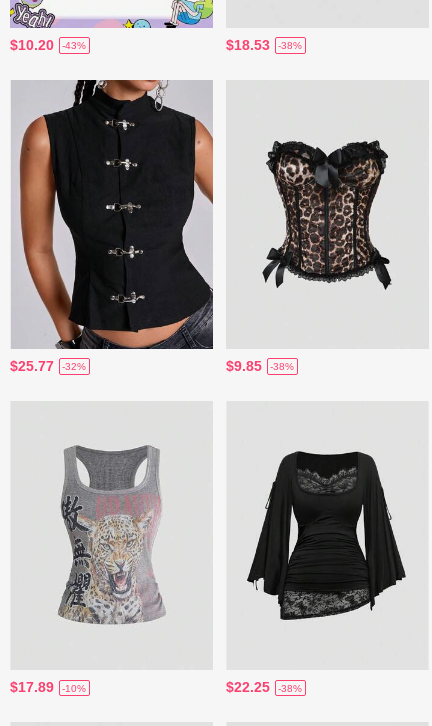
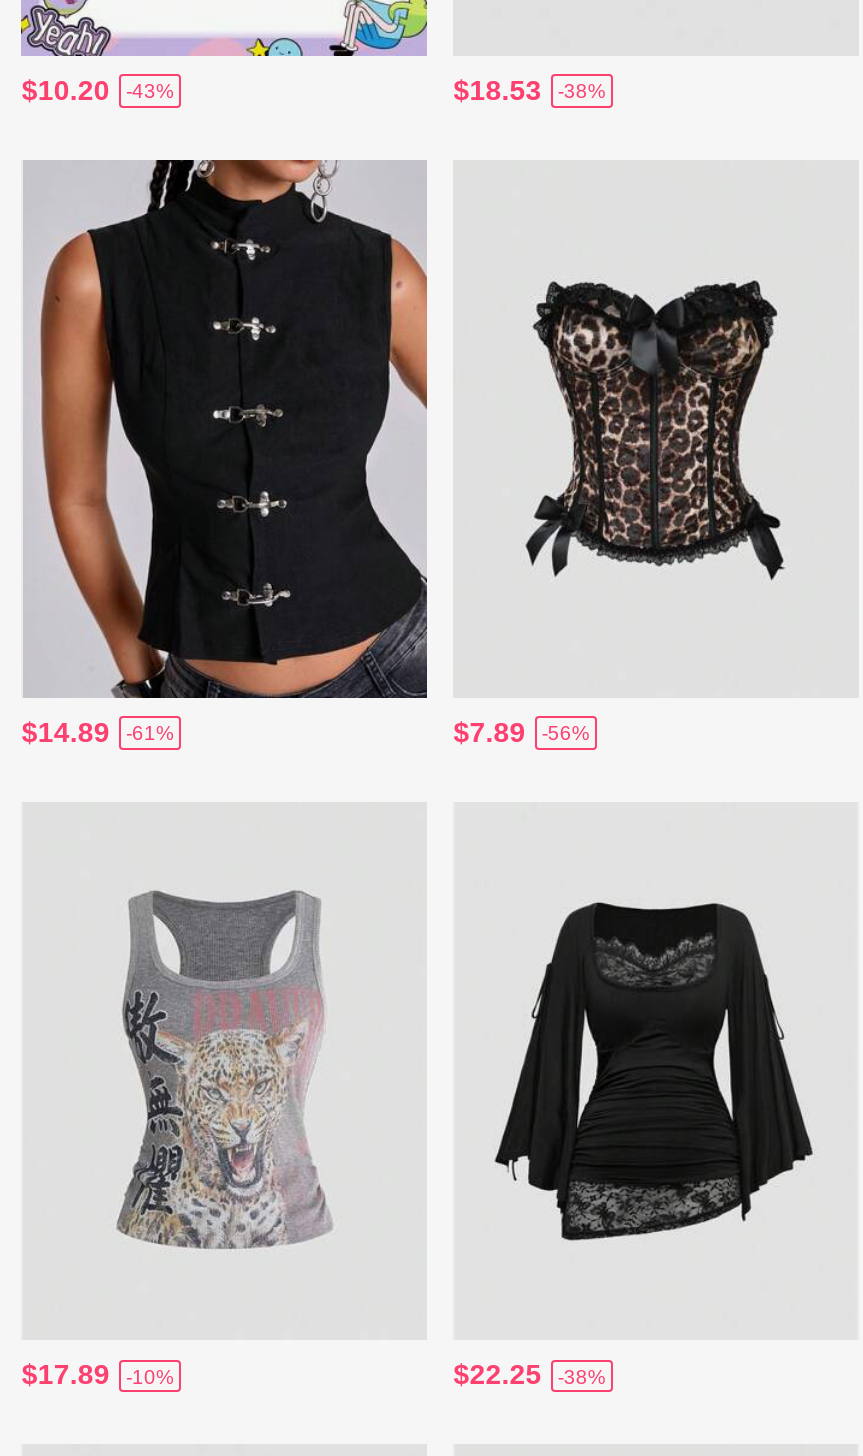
- $25.77
+ $14.89

- -32%
+ -61%

- $9.85
+ $7.89

- -38%
+ -56%
